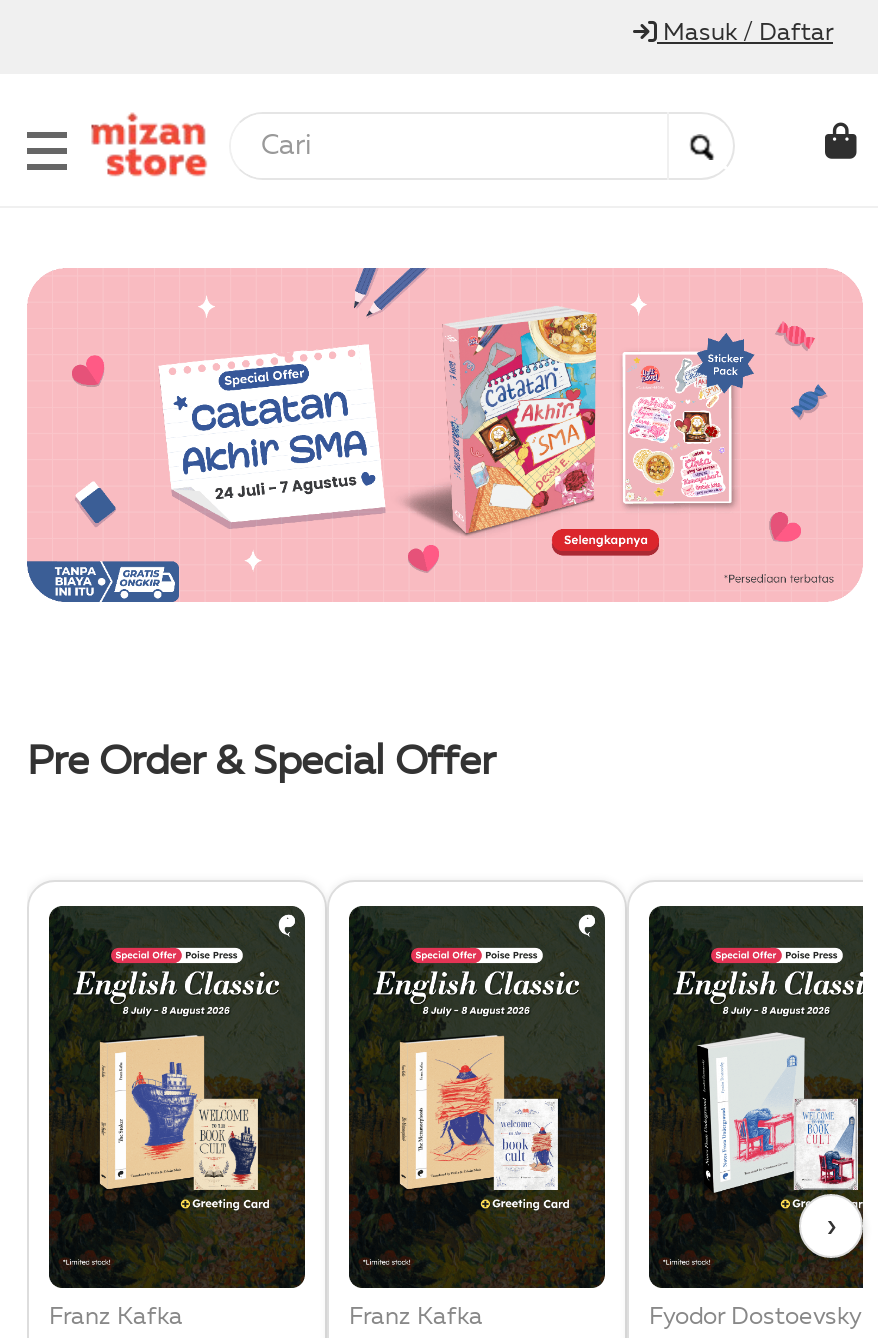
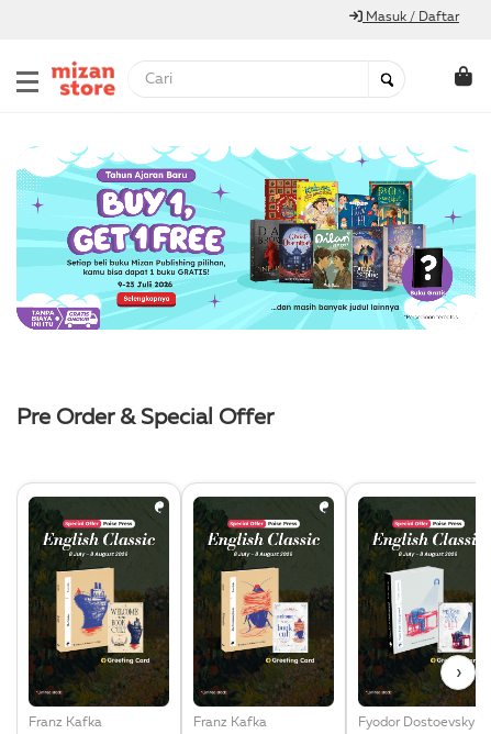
- [image]
+ [image]
